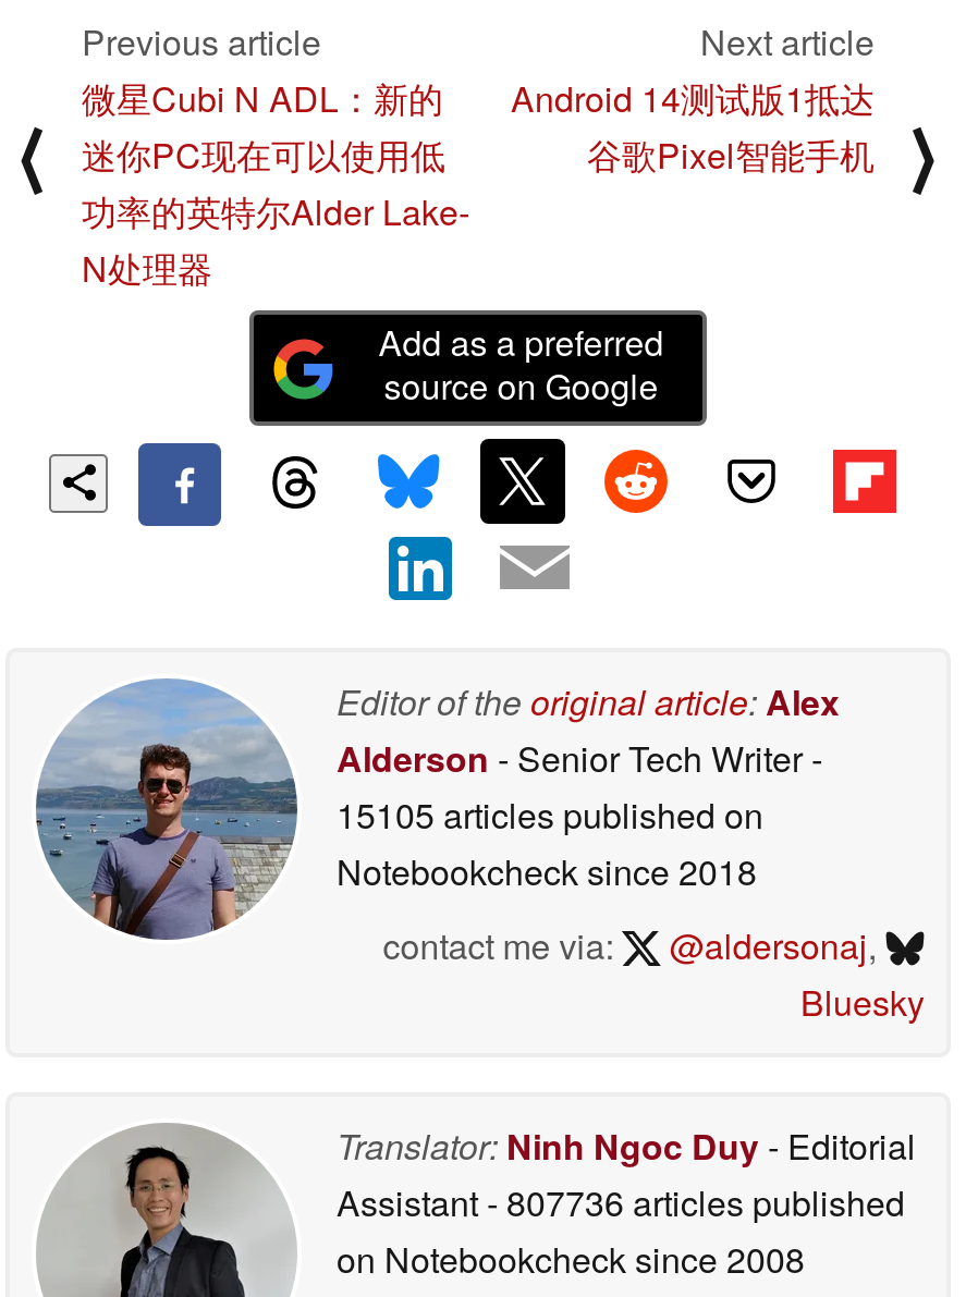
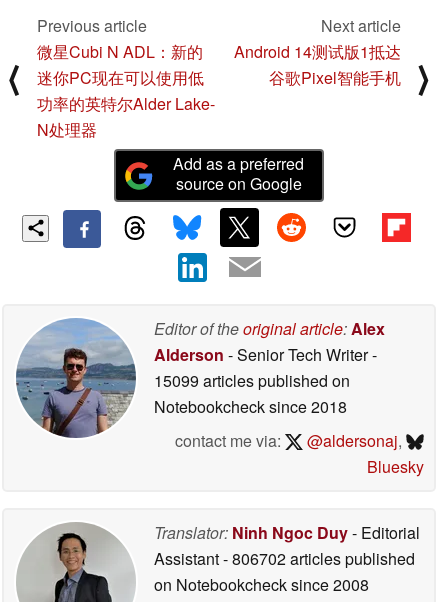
- 15105 articles published on
+ 15099 articles published on

- Assistant - 807736 articles published
+ Assistant - 806702 articles published
